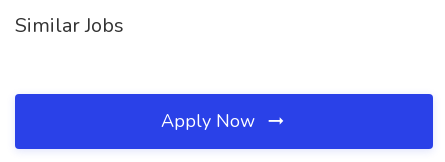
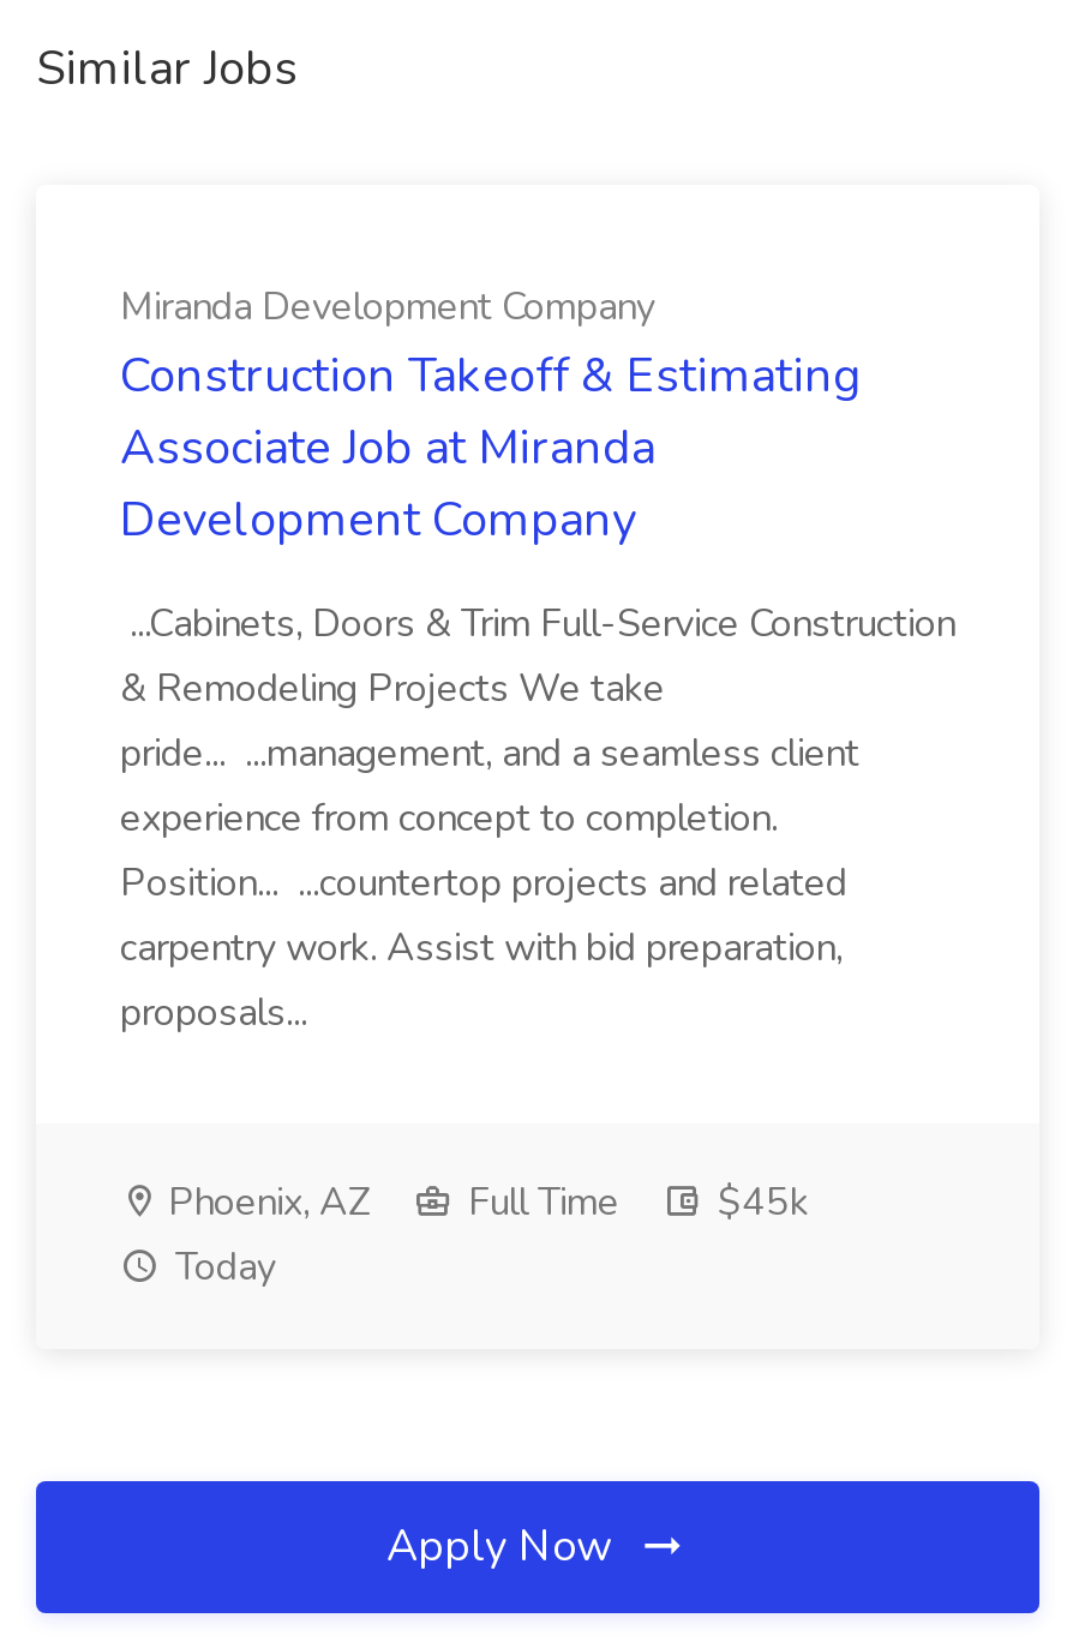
+ Miranda Development Company
+ Construction Takeoff & Estimating
+ Associate Job at Miranda
+ Development Company
+ ...Cabinets, Doors & Trim Full-Service Construction
+ & Remodeling Projects We take
+ pride... ...management, and a seamless client
+ experience from concept to completion.
+ Position... ...countertop projects and related
+ carpentry work. Assist with bid preparation,
+ proposals...

+ Phoenix, AZ
+ Full Time
+ $45k
+ Today
